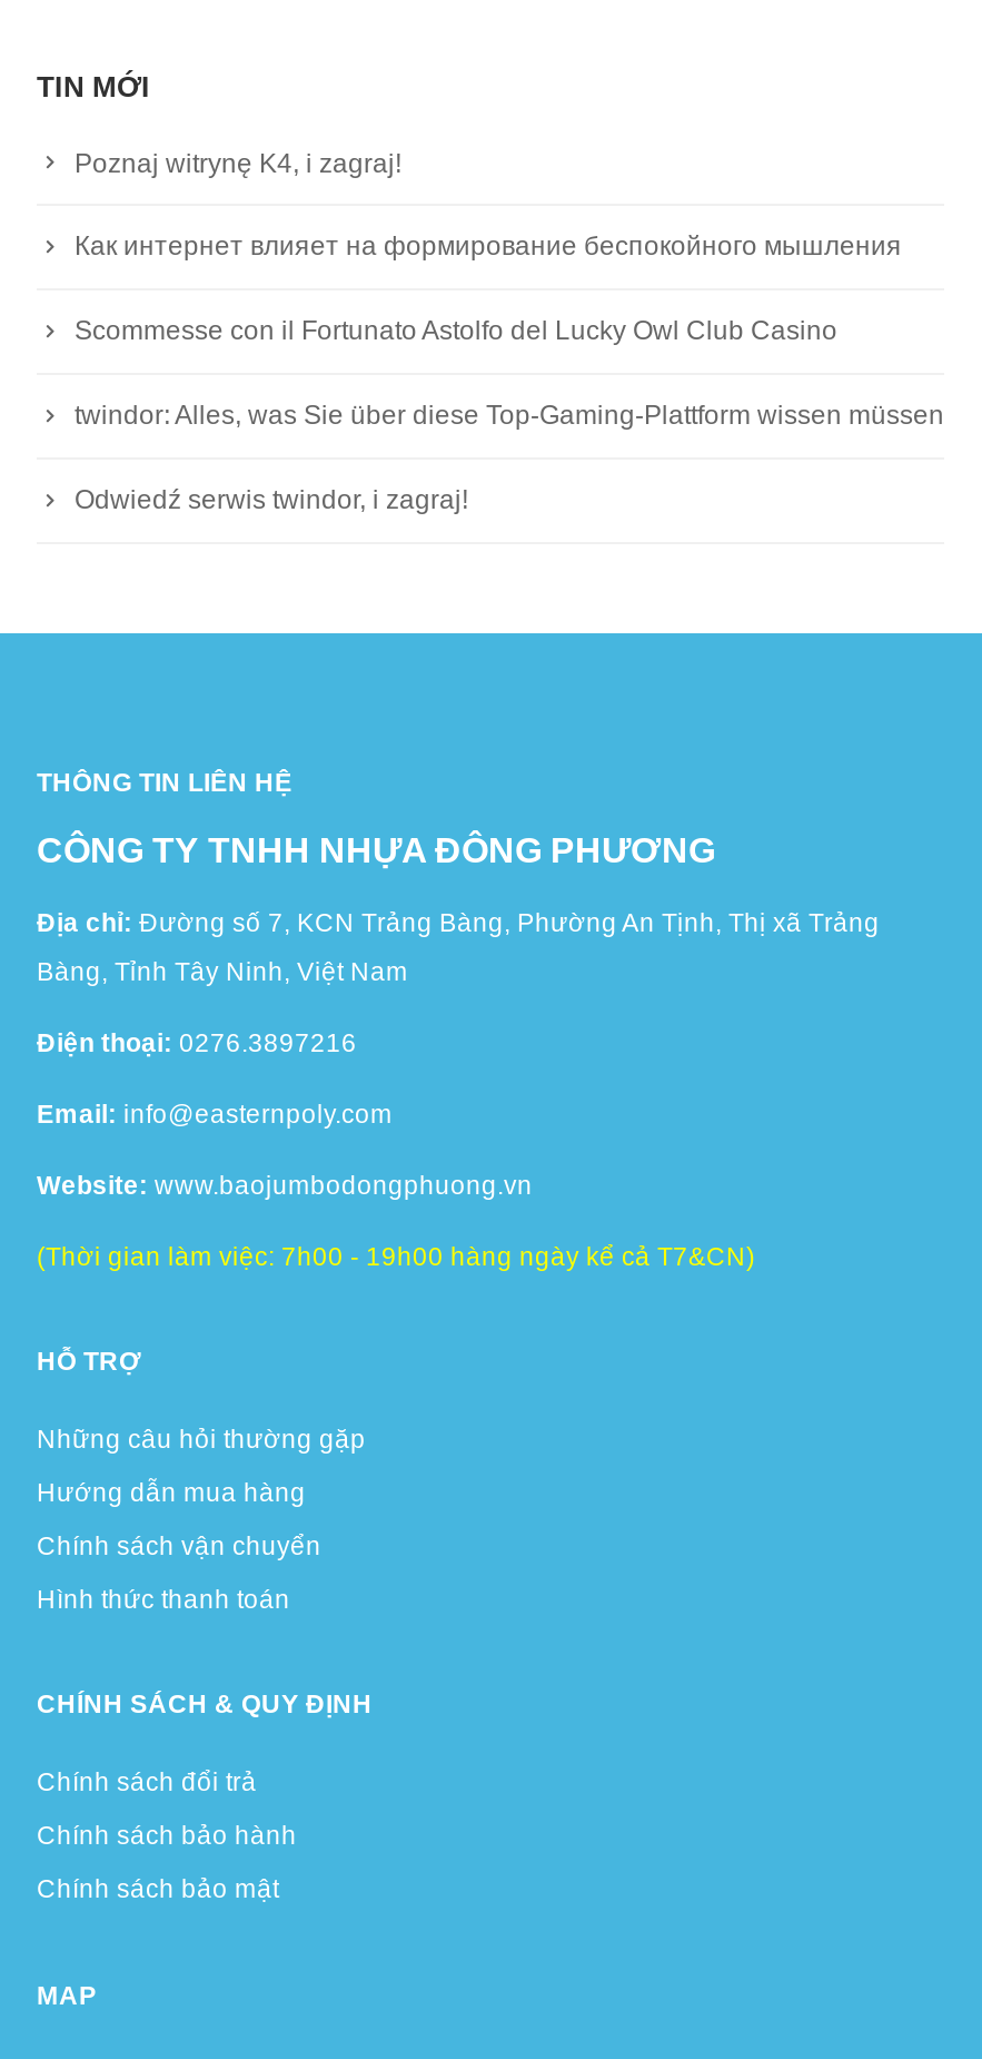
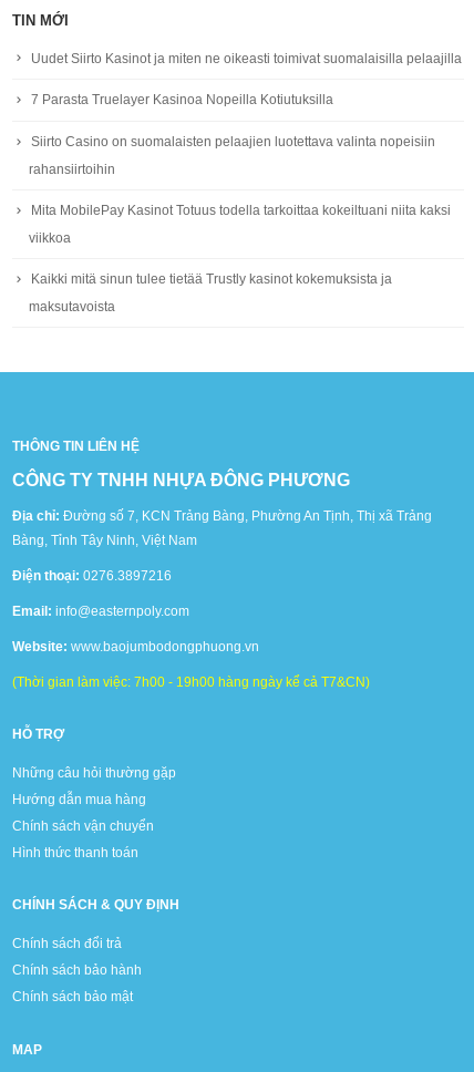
- Poznaj witrynę K4, i zagraj!
- Как интернет влияет на формирование беспокойного мышления
- Scommesse con il Fortunato Astolfo del Lucky Owl Club Casino
- twindor: Alles, was Sie über diese Top-Gaming-Plattform wissen müssen
- Odwiedź serwis twindor, i zagraj!
+ Uudet Siirto Kasinot ja miten ne oikeasti toimivat suomalaisilla pelaajilla
+ 7 Parasta Truelayer Kasinoa Nopeilla Kotiutuksilla
+ Siirto Casino on suomalaisten pelaajien luotettava valinta nopeisiin
+ rahansiirtoihin
+ Mita MobilePay Kasinot Totuus todella tarkoittaa kokeiltuani niita kaksi
+ viikkoa
+ Kaikki mitä sinun tulee tietää Trustly kasinot kokemuksista ja
+ maksutavoista
